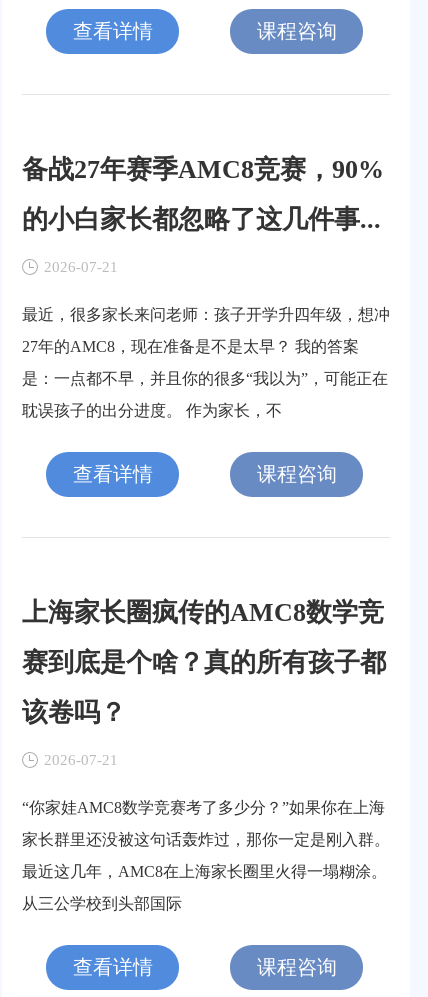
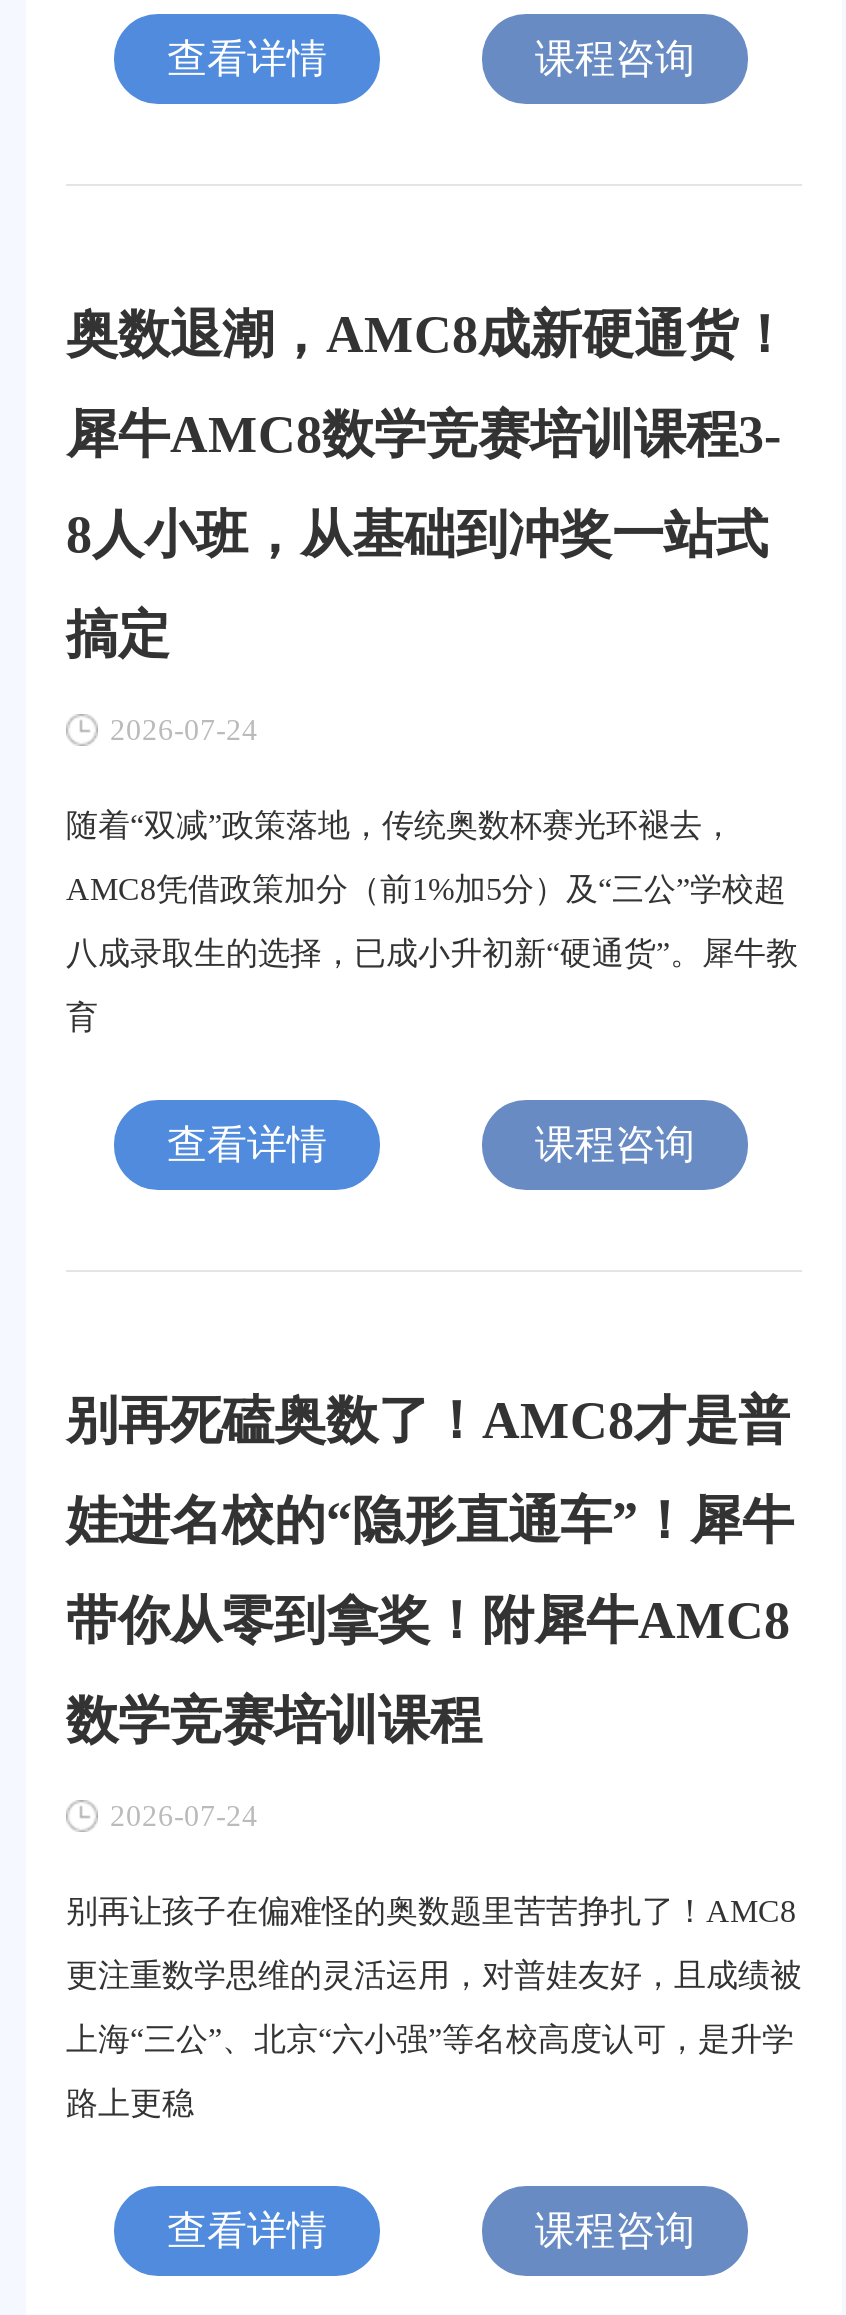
- 备战27年赛季AMC8竞赛，90%
- 的小白家长都忽略了这几件事...
- 2026-07-21
- 最近，很多家长来问老师：孩子开学升四年级，想冲
- 27年的AMC8，现在准备是不是太早？ 我的答案
- 是：一点都不早，并且你的很多“我以为”，可能正在
- 耽误孩子的出分进度。 作为家长，不
+ 奥数退潮，AMC8成新硬通货！
+ 犀牛AMC8数学竞赛培训课程3-
+ 8人小班，从基础到冲奖一站式
+ 搞定
+ 2026-07-24
+ 随着“双减”政策落地，传统奥数杯赛光环褪去，
+ AMC8凭借政策加分（前1%加5分）及“三公”学校超
+ 八成录取生的选择，已成小升初新“硬通货”。犀牛教
+ 育

- 上海家长圈疯传的AMC8数学竞
- 赛到底是个啥？真的所有孩子都
- 该卷吗？
- 2026-07-21
- “你家娃AMC8数学竞赛考了多少分？”如果你在上海
- 家长群里还没被这句话轰炸过，那你一定是刚入群。
- 最近这几年，AMC8在上海家长圈里火得一塌糊涂。
- 从三公学校到头部国际
+ 别再死磕奥数了！AMC8才是普
+ 娃进名校的“隐形直通车”！犀牛
+ 带你从零到拿奖！附犀牛AMC8
+ 数学竞赛培训课程
+ 2026-07-24
+ 别再让孩子在偏难怪的奥数题里苦苦挣扎了！AMC8
+ 更注重数学思维的灵活运用，对普娃友好，且成绩被
+ 上海“三公”、北京“六小强”等名校高度认可，是升学
+ 路上更稳
